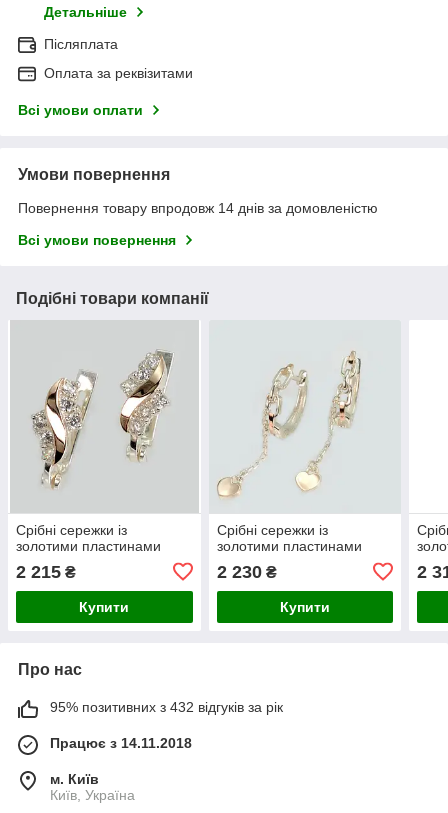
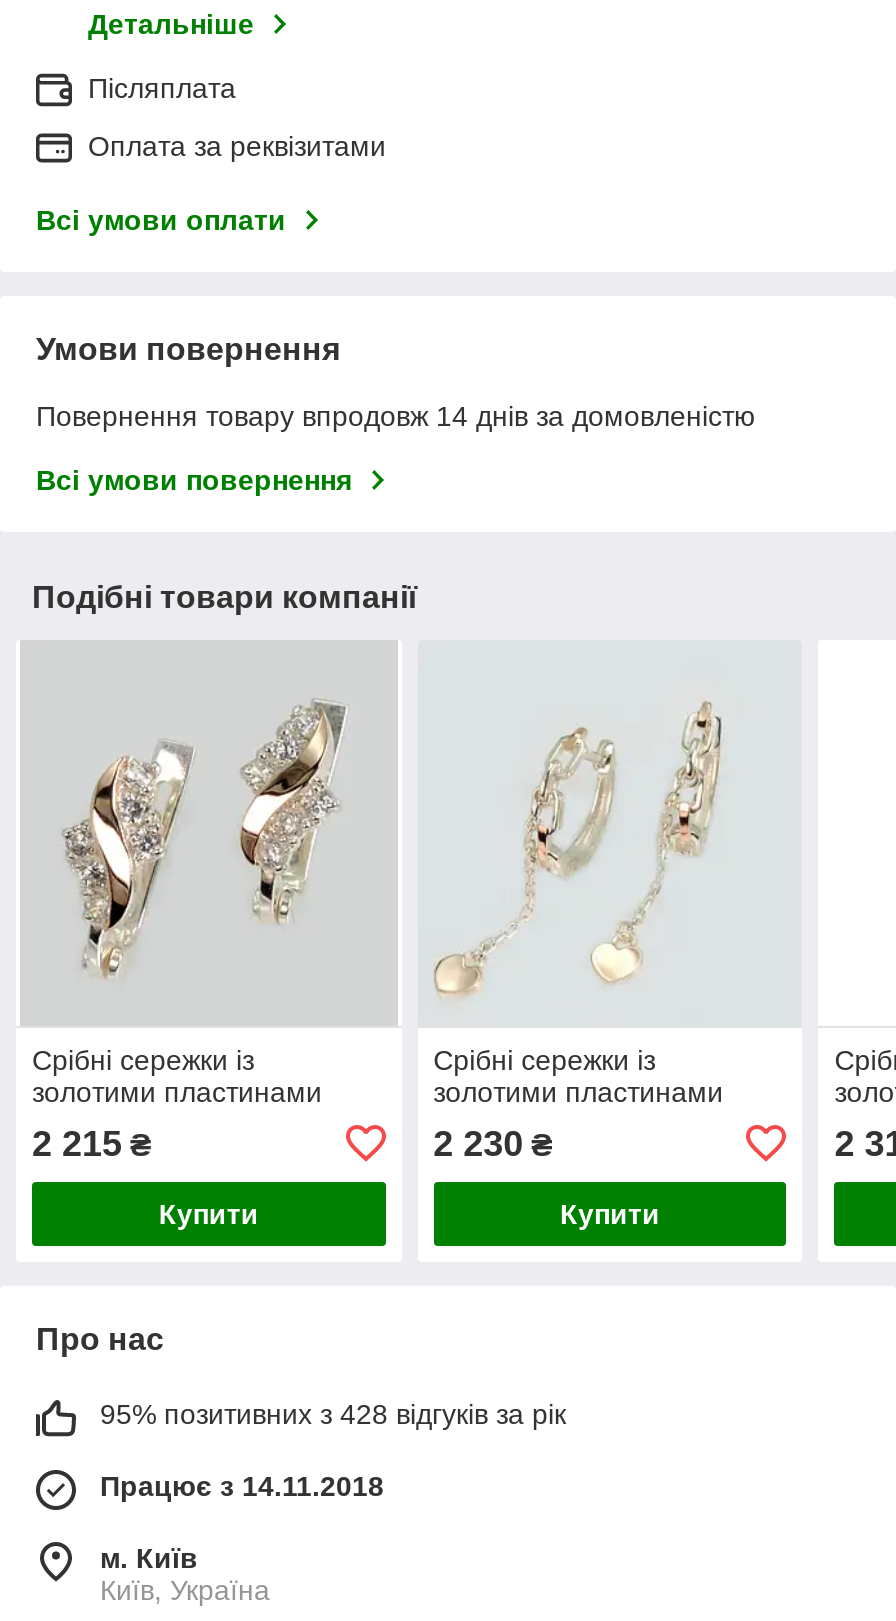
- 95% позитивних з 432 відгуків за рік
+ 95% позитивних з 428 відгуків за рік
